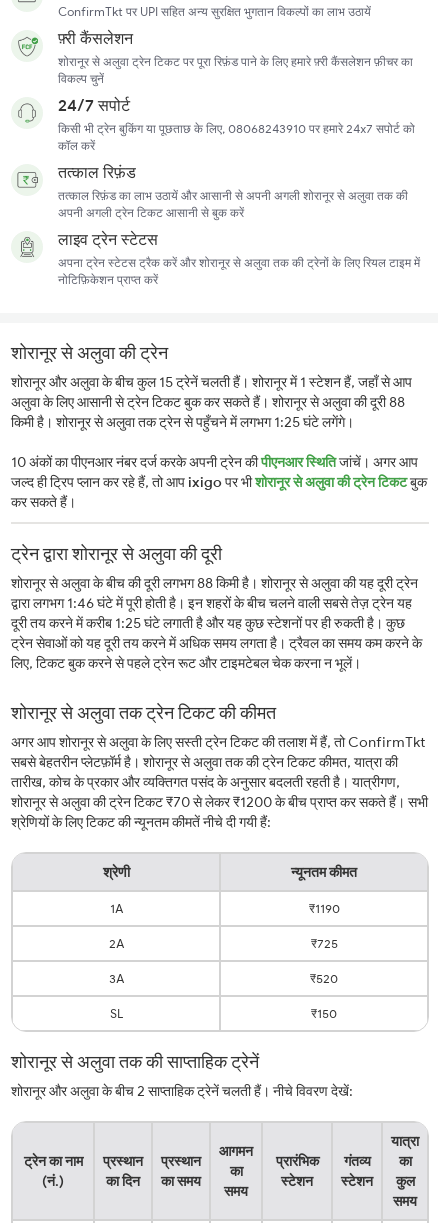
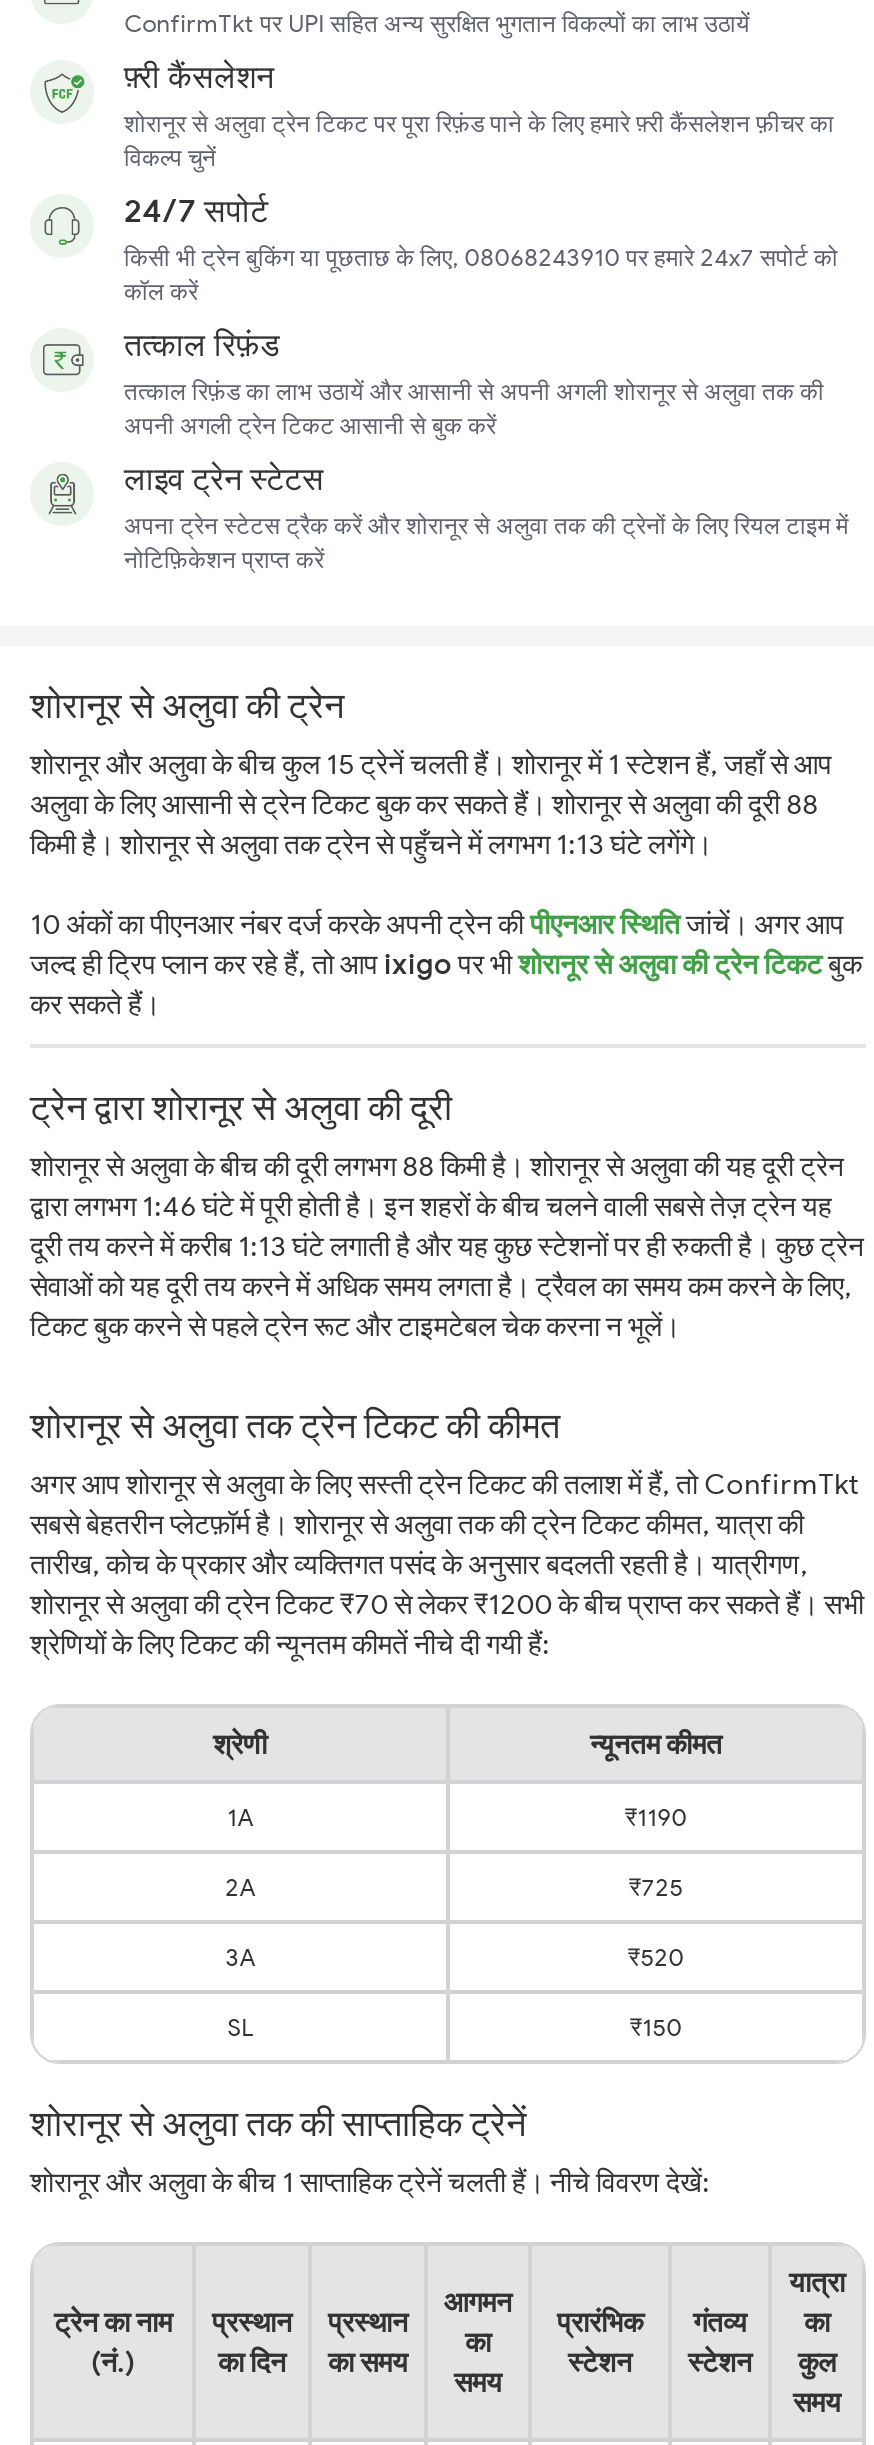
- किमी है। शोरानूर से अलुवा तक ट्रेन से पहुँचने में लगभग 1:25 घंटे लगेंगे।
+ किमी है। शोरानूर से अलुवा तक ट्रेन से पहुँचने में लगभग 1:13 घंटे लगेंगे।

- दूरी तय करने में करीब 1:25 घंटे लगाती है और यह कुछ स्टेशनों पर ही रुकती है। कुछ
- ट्रेन सेवाओं को यह दूरी तय करने में अधिक समय लगता है। ट्रैवल का समय कम करने के
- लिए, टिकट बुक करने से पहले ट्रेन रूट और टाइमटेबल चेक करना न भूलें।
+ दूरी तय करने में करीब 1:13 घंटे लगाती है और यह कुछ स्टेशनों पर ही रुकती है। कुछ ट्रेन
+ सेवाओं को यह दूरी तय करने में अधिक समय लगता है। ट्रैवल का समय कम करने के लिए,
+ टिकट बुक करने से पहले ट्रेन रूट और टाइमटेबल चेक करना न भूलें।

- शोरानूर और अलुवा के बीच 2 साप्ताहिक ट्रेनें चलती हैं। नीचे विवरण देखें:
+ शोरानूर और अलुवा के बीच 1 साप्ताहिक ट्रेनें चलती हैं। नीचे विवरण देखें:
